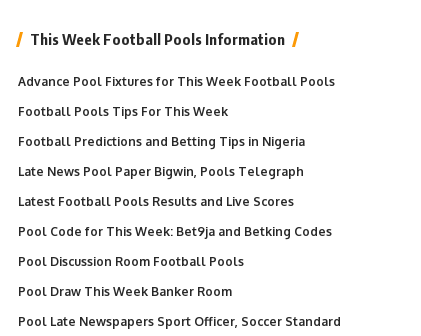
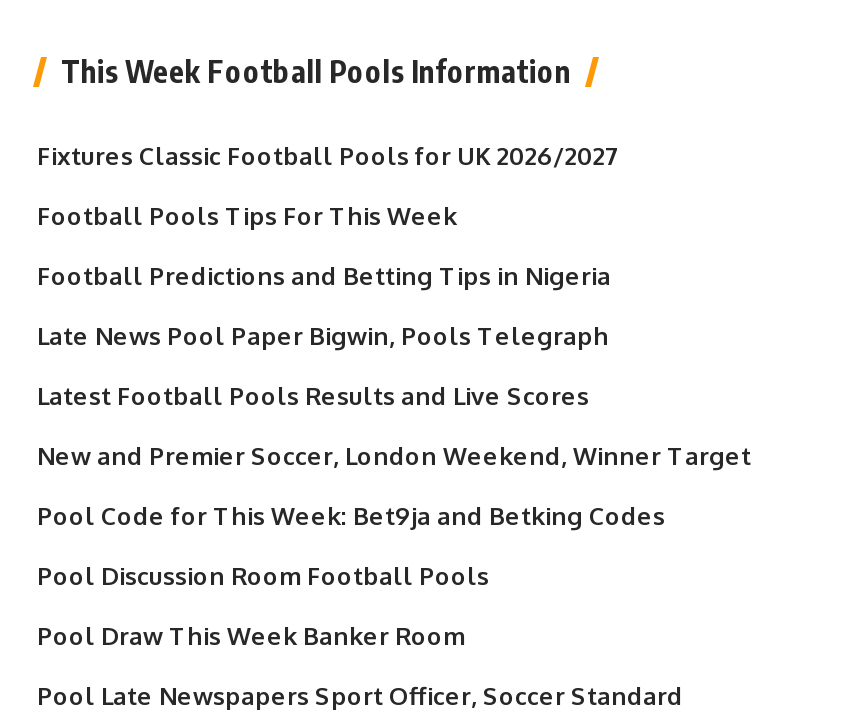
- Advance Pool Fixtures for This Week Football Pools
+ Fixtures Classic Football Pools for UK 2026/2027

+ New and Premier Soccer, London Weekend, Winner Target
